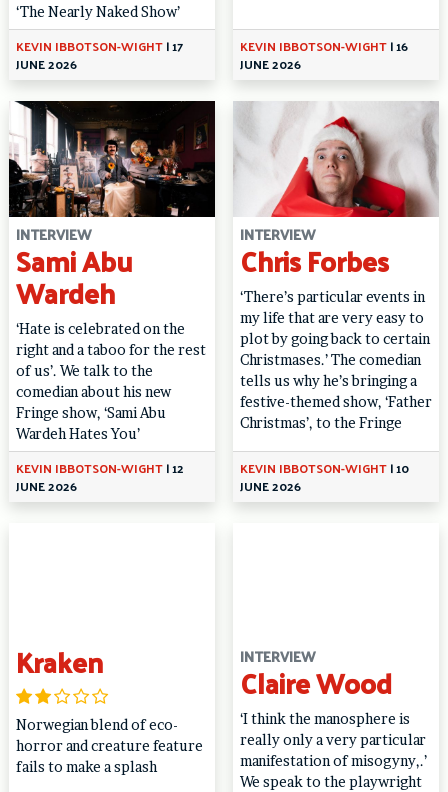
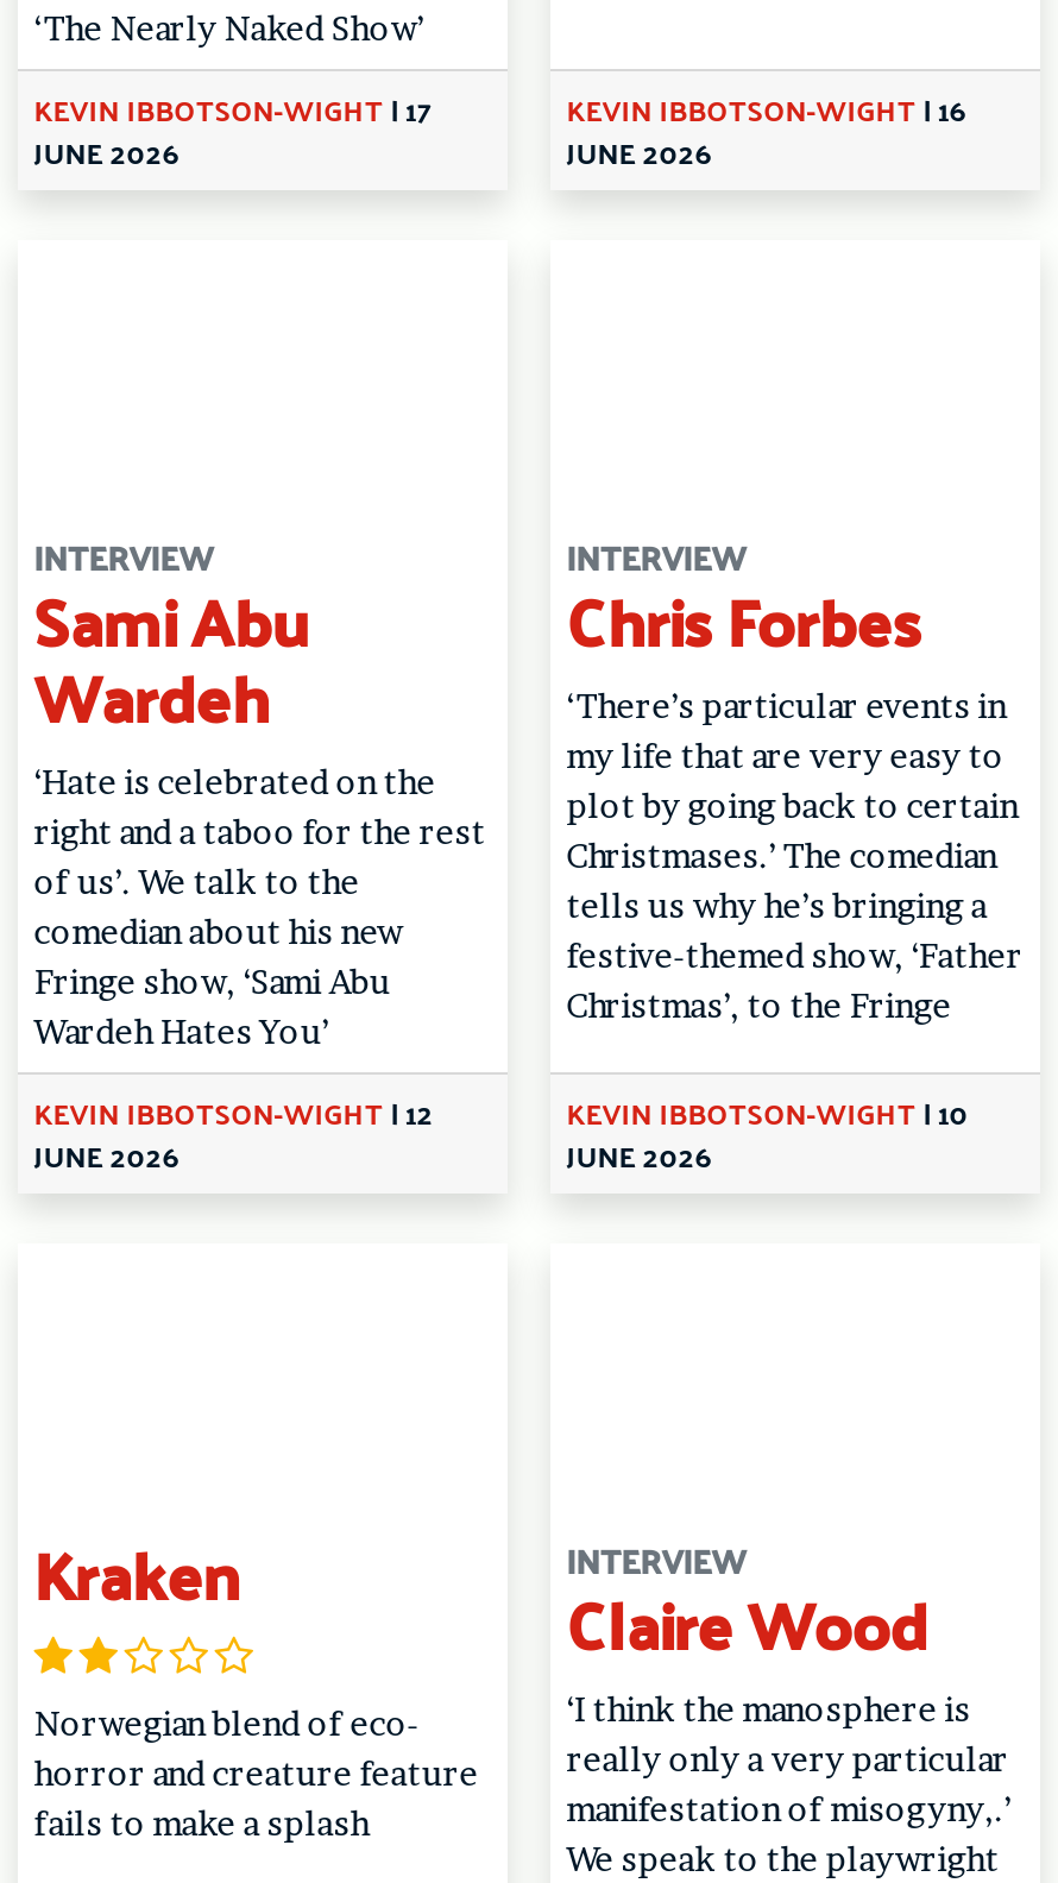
- [image]

- [image]
